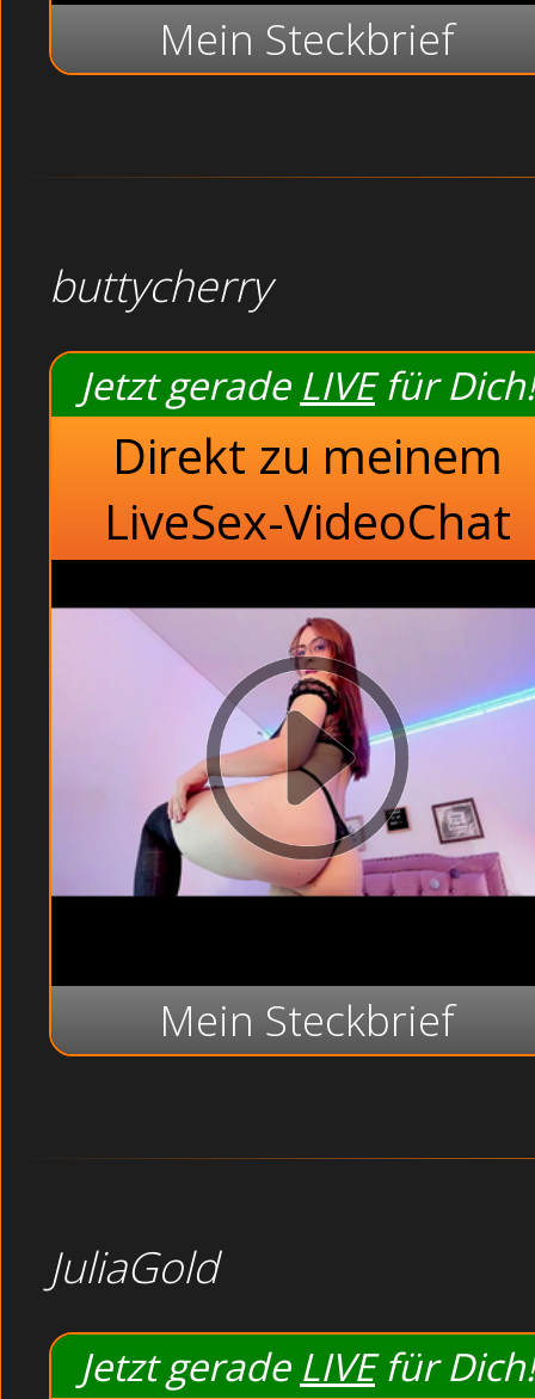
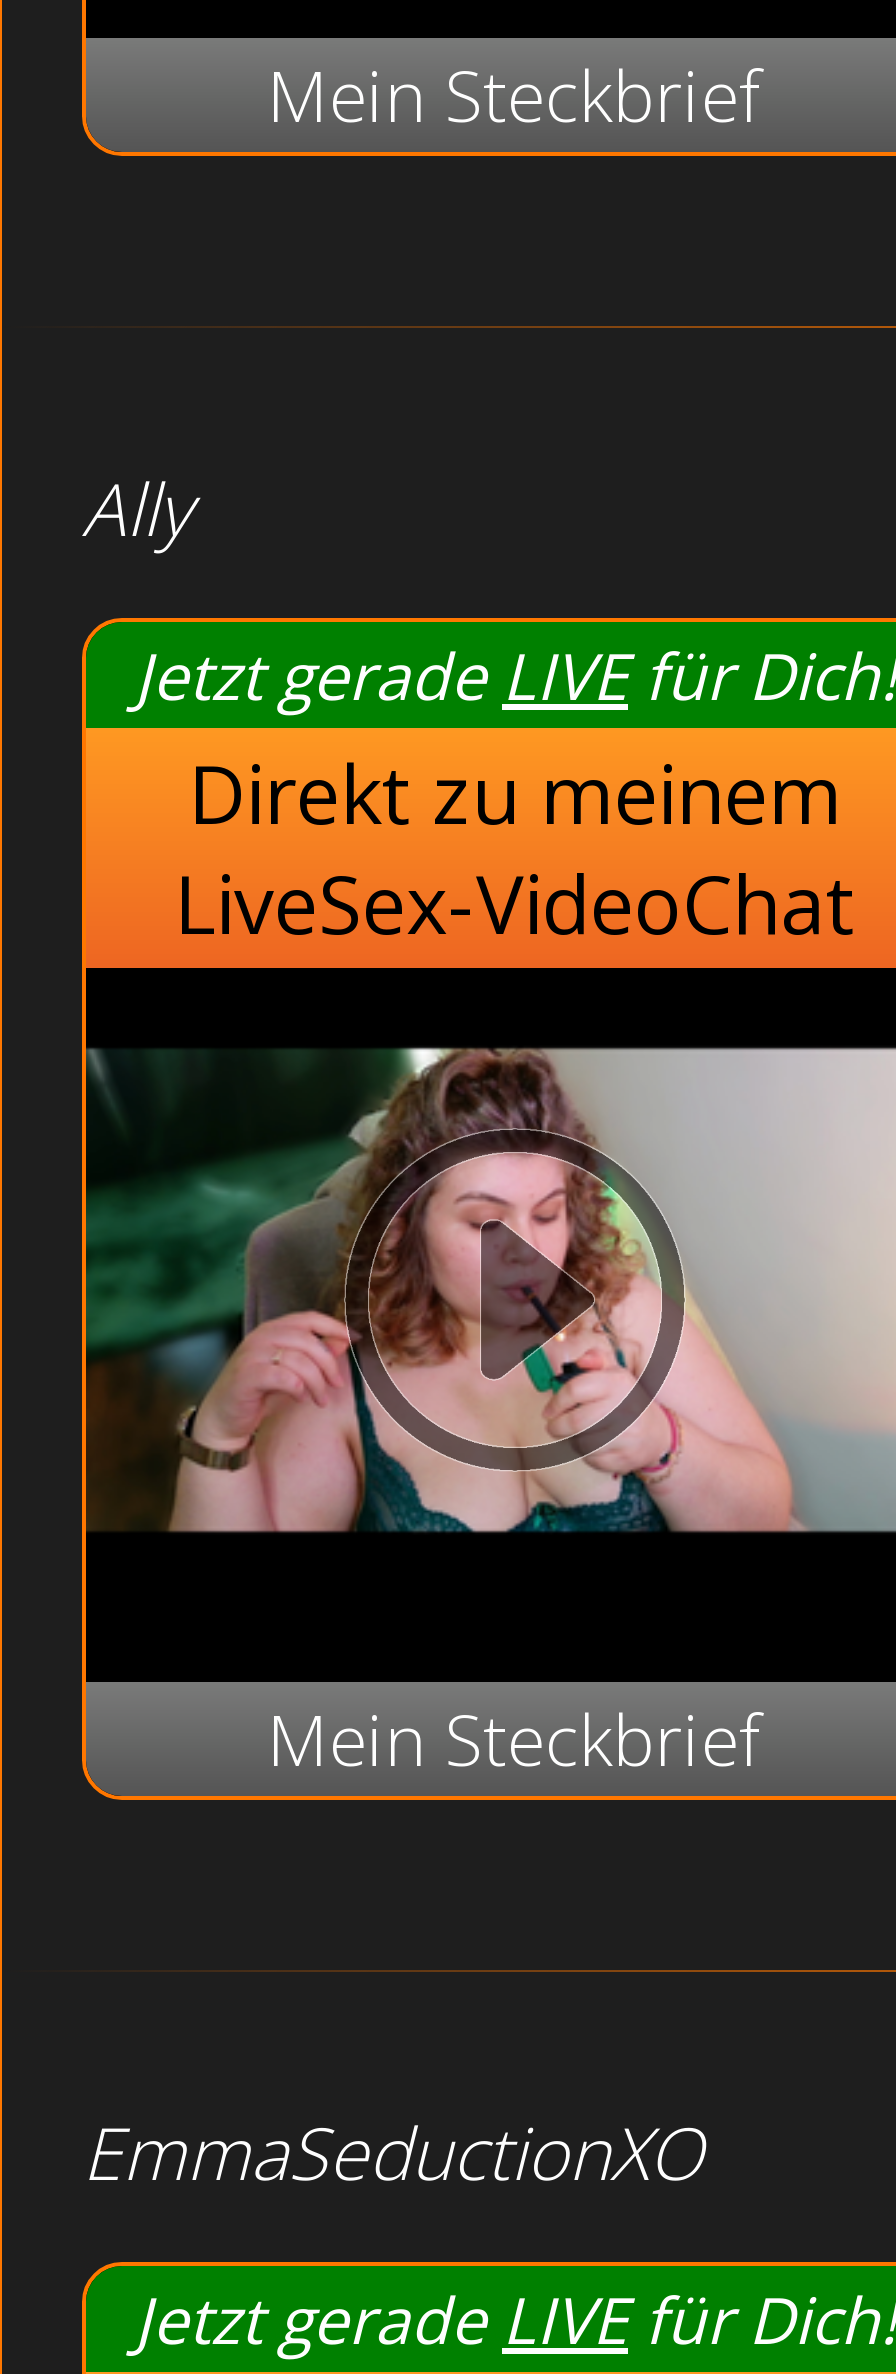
- buttycherry
+ Ally

- [image]
+ [image]

- JuliaGold
+ EmmaSeductionXO
